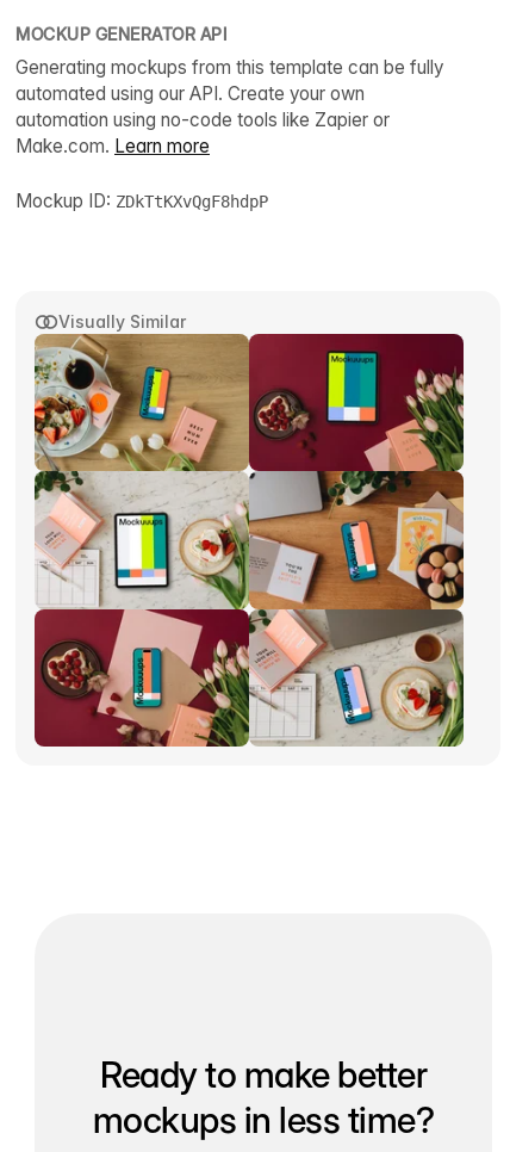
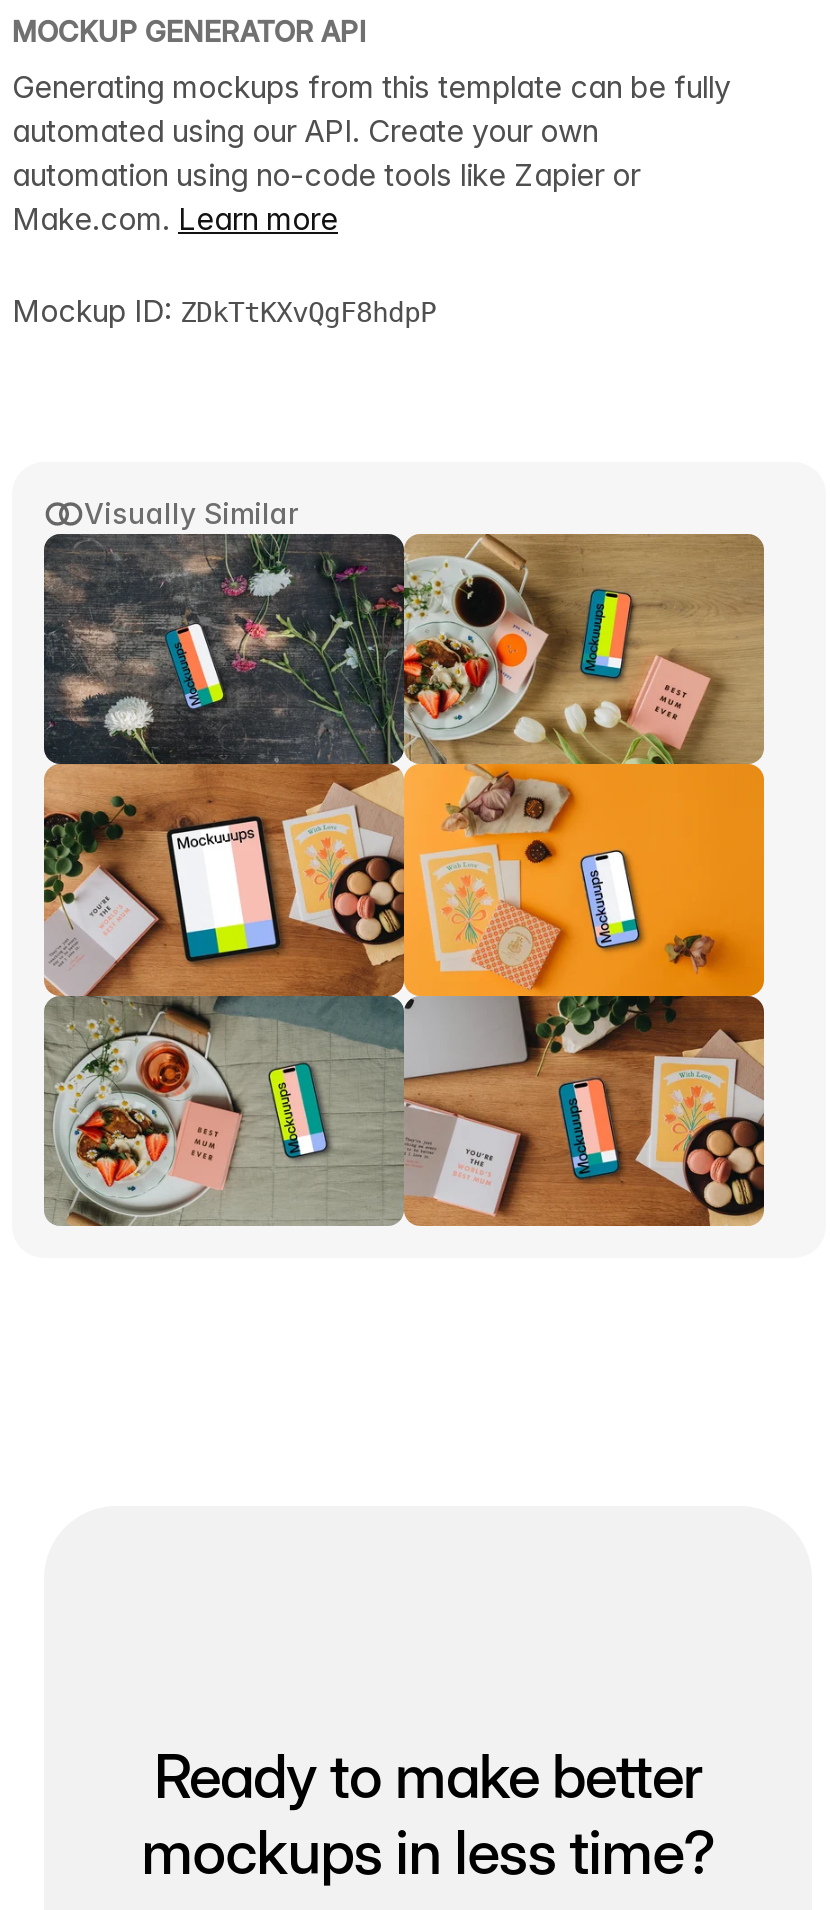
- [image]
+ [image]
